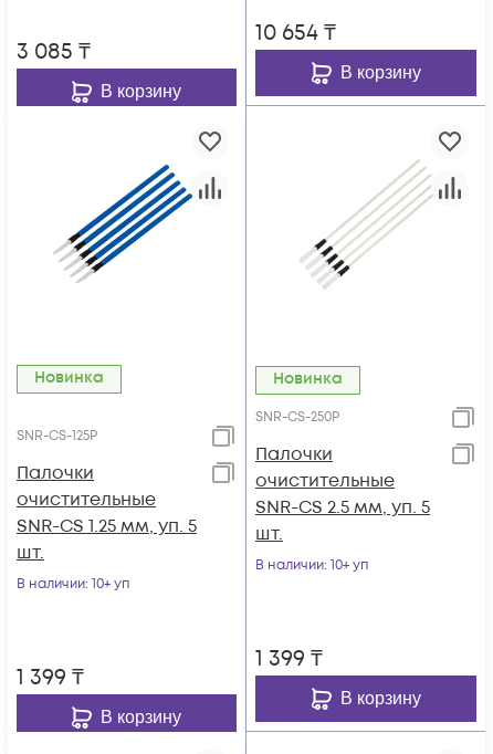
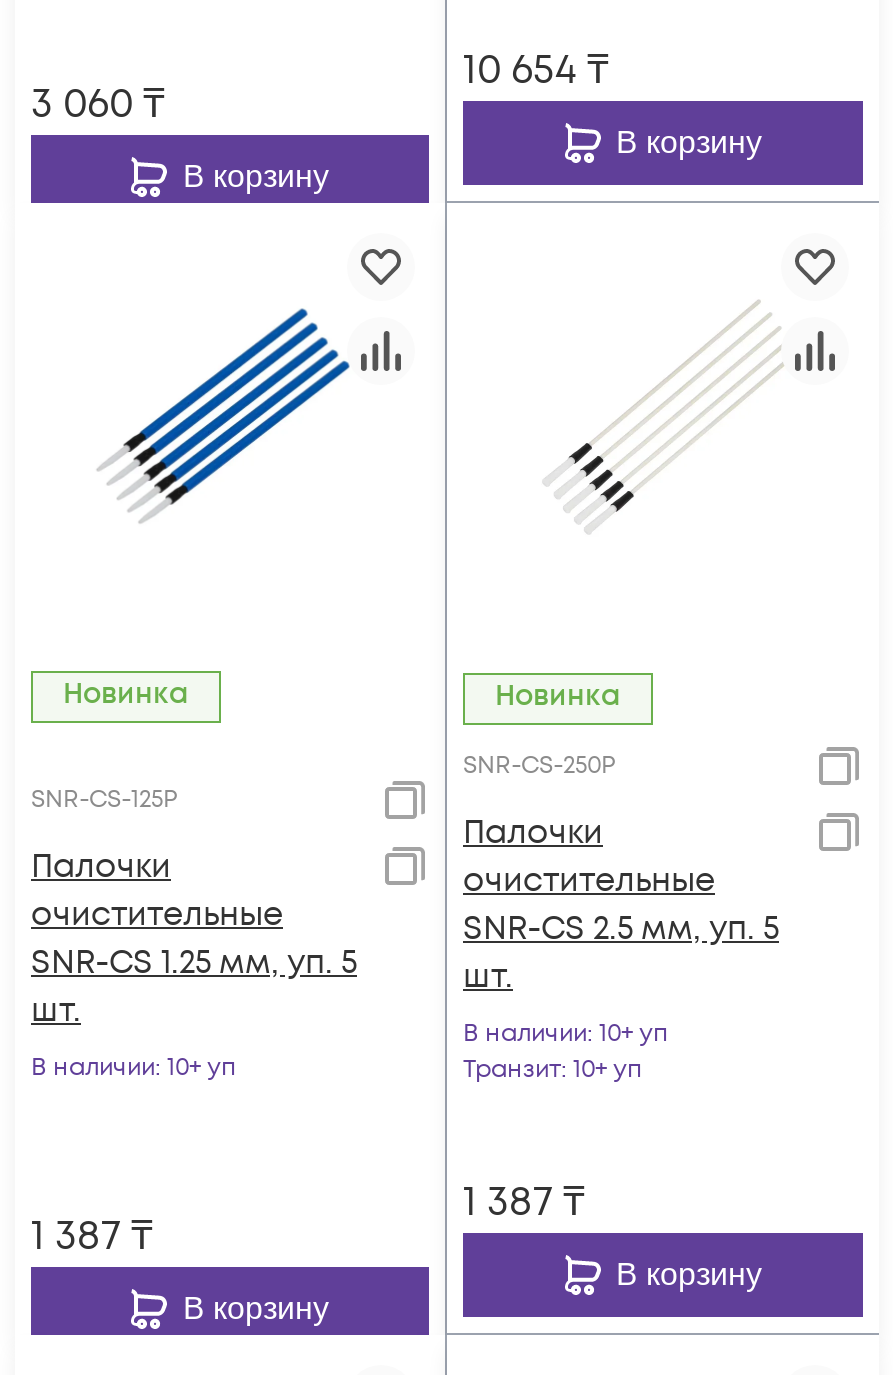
- 3 085 ₸
+ 3 060 ₸

- 1 399 ₸
+ Транзит: 10+ уп
+ 1 387 ₸

- 1 399 ₸
+ 1 387 ₸
